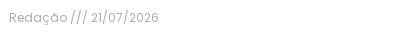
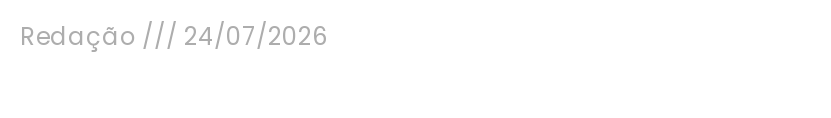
- Redação 21/07/2026
+ Redação 24/07/2026
